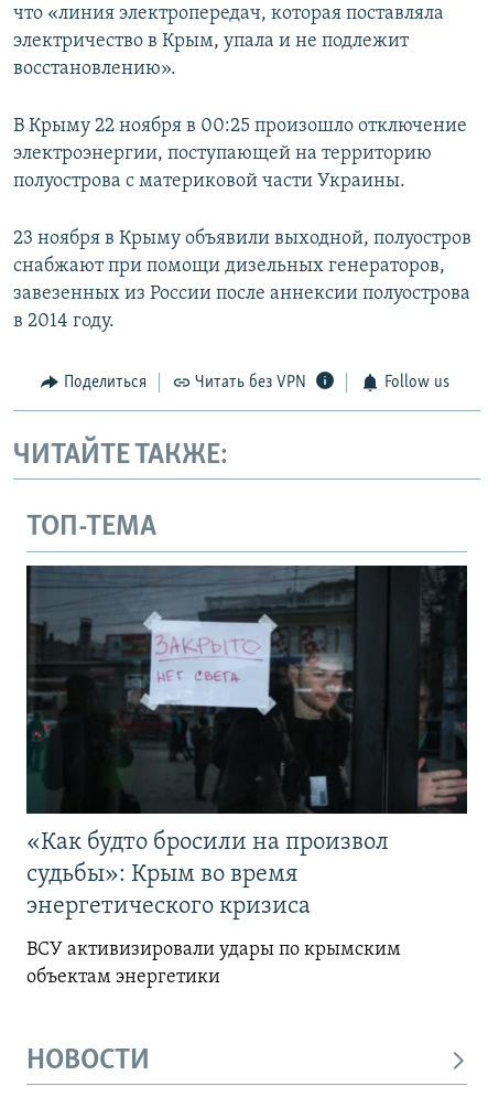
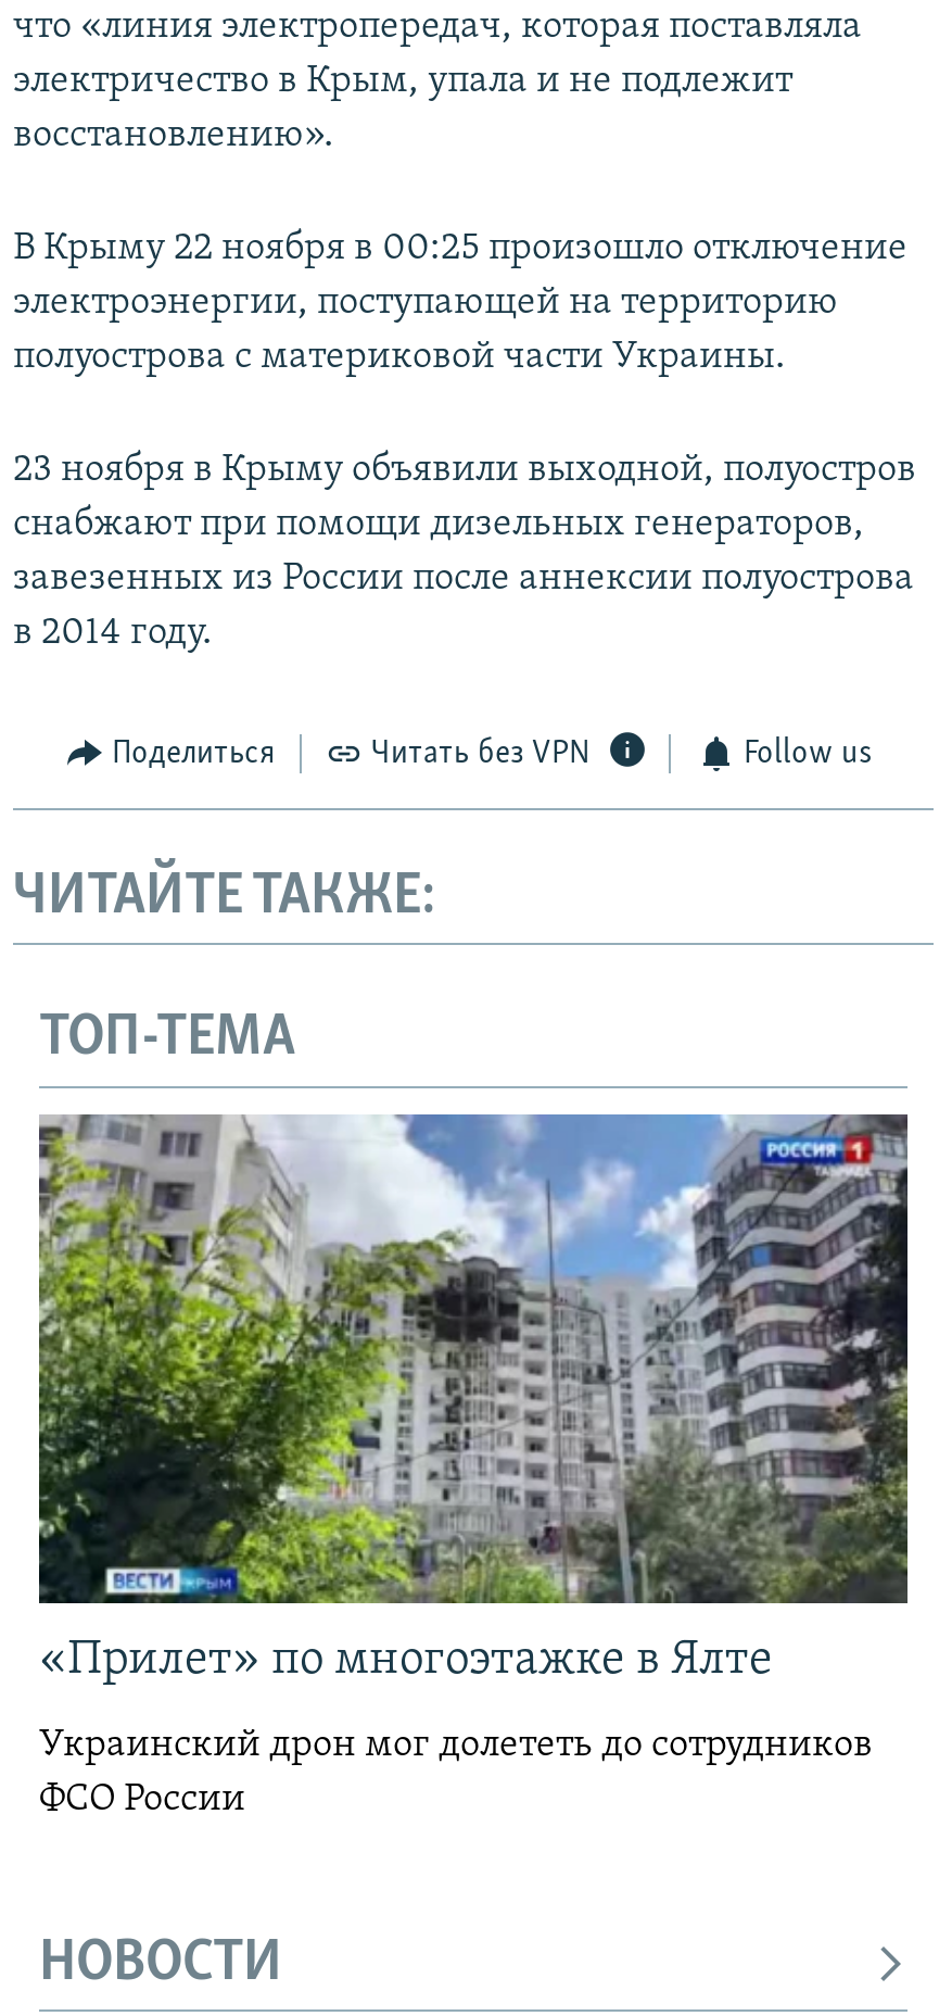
- [image]
- «Как будто бросили на произвол
- судьбы»: Крым во время
- энергетического кризиса
+ [image]
+ «Прилет» по многоэтажке в Ялте

- ВСУ активизировали удары по крымским
- объектам энергетики
+ Украинский дрон мог долететь до сотрудников
+ ФСО России
